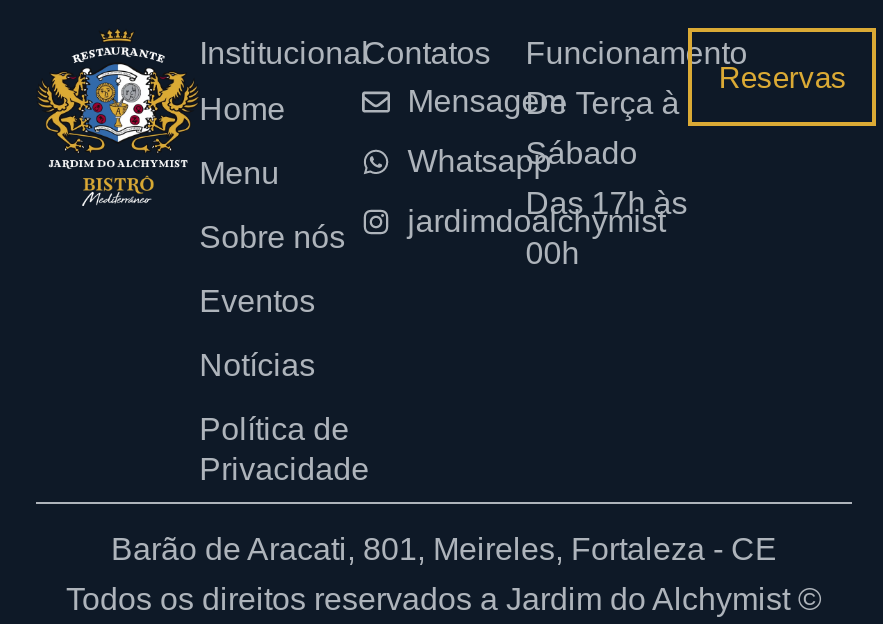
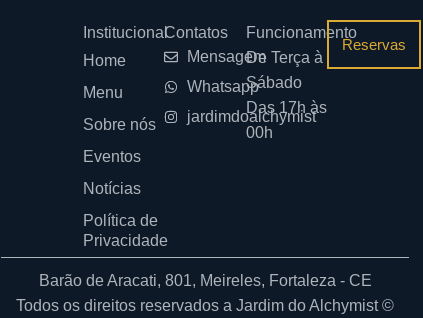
- [image]
